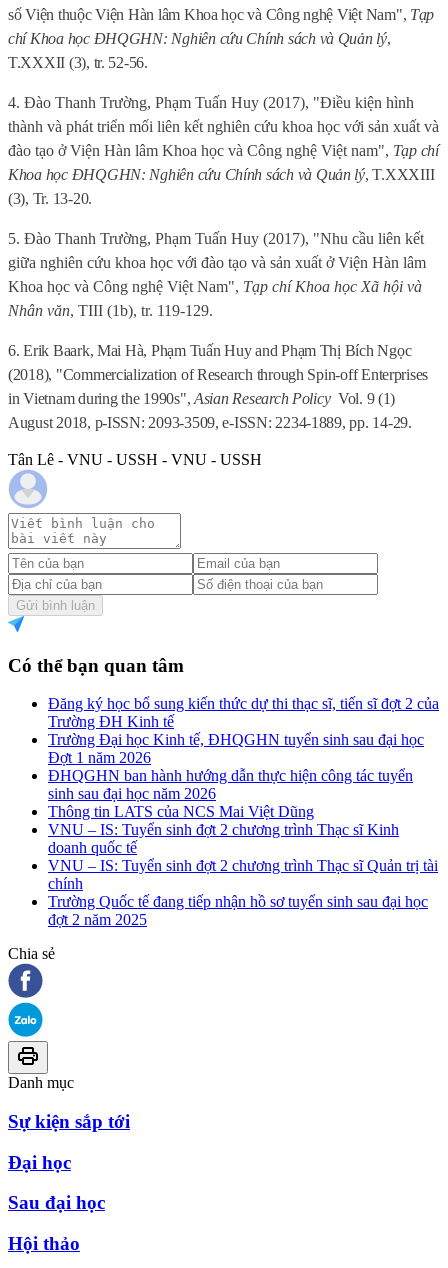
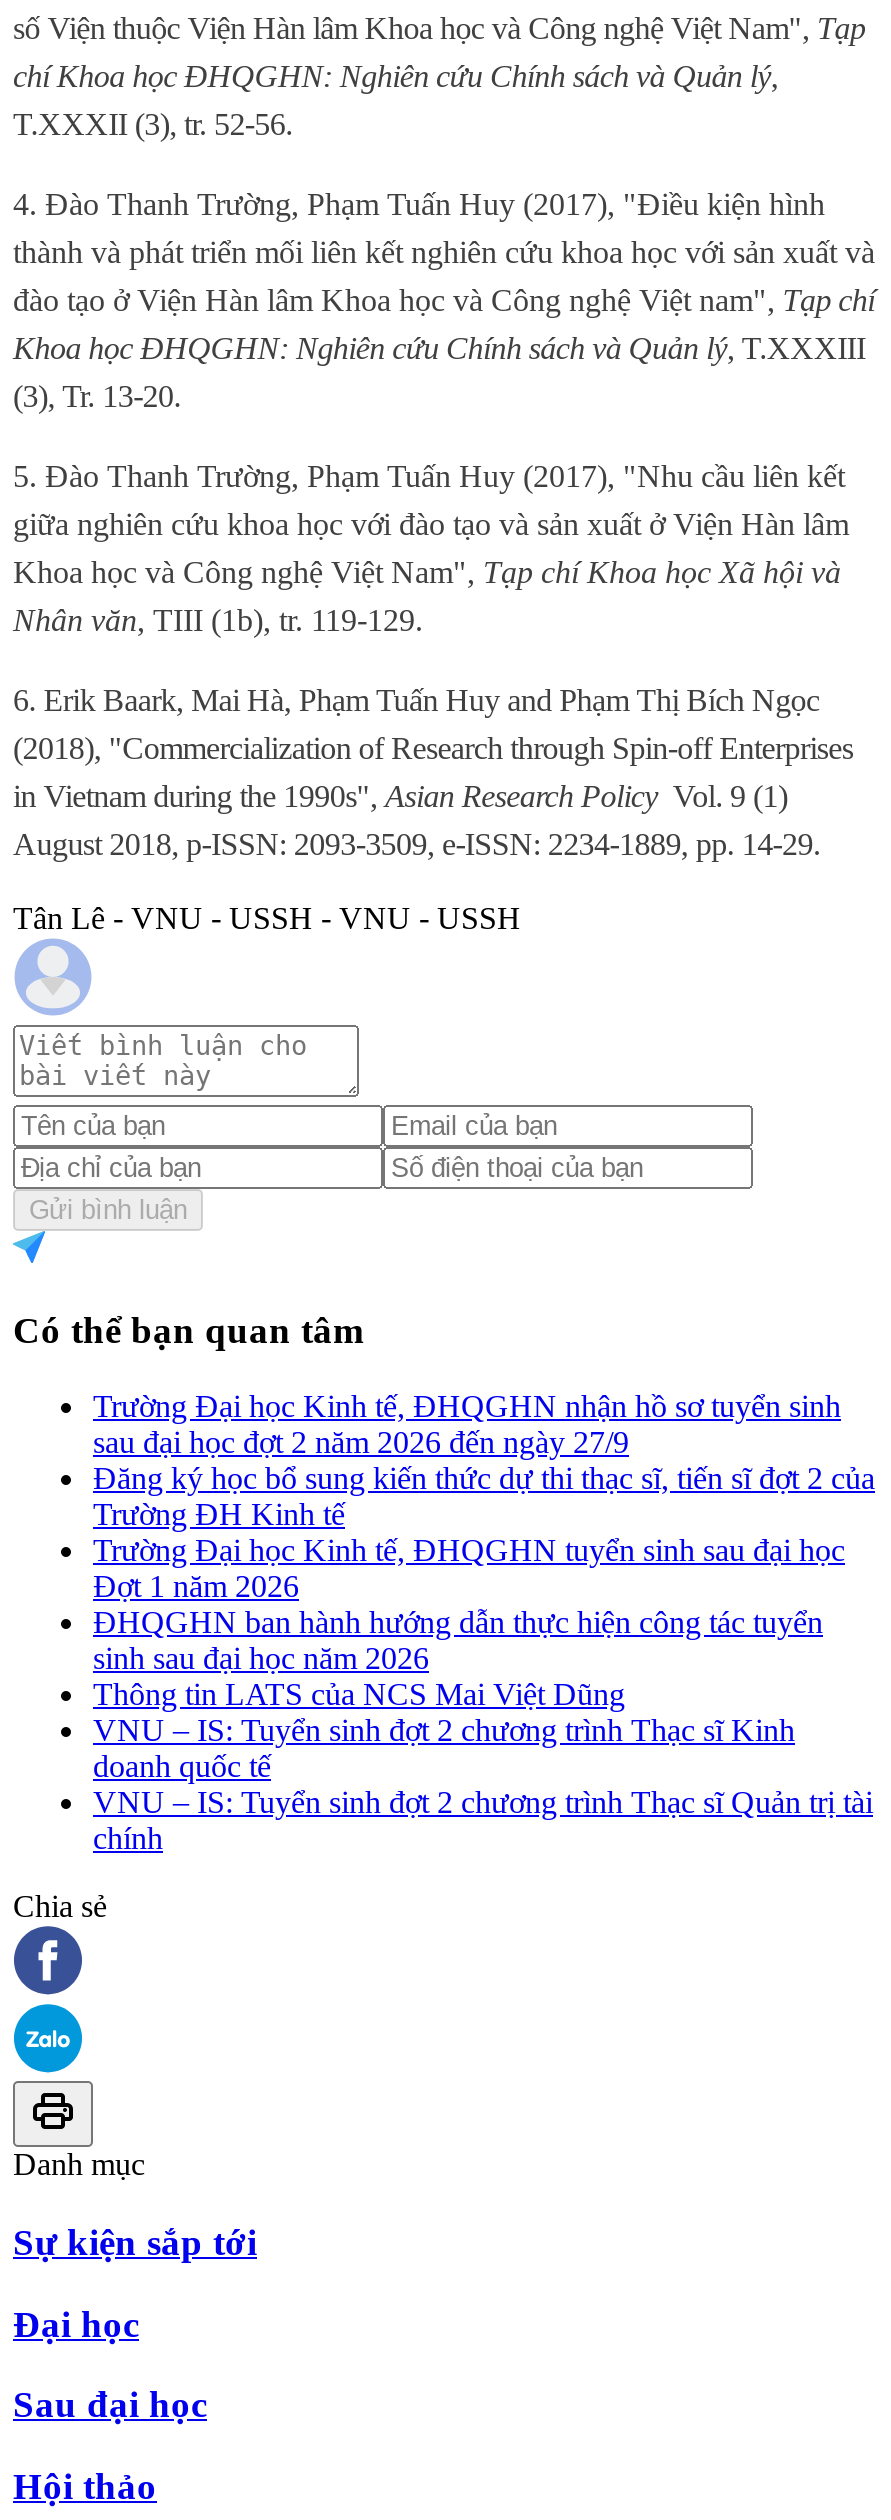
+ Trường Đại học Kinh tế, ĐHQGHN nhận hồ sơ tuyển sinh
+ sau đại học đợt 2 năm 2026 đến ngày 27/9

moved down: Đăng ký học bổ sung kiến thức dự thi thạc sĩ, tiến sĩ đợt 2 của | Trường ĐH Kinh tế | Trường Đại học Kinh tế, ĐHQGHN tuyển sinh sau đại học | ... | VNU – IS: Tuyển sinh đợt 2 chương trình Thạc sĩ Quản trị tài | chính

- Trường Quốc tế đang tiếp nhận hồ sơ tuyển sinh sau đại học
- đợt 2 năm 2025
